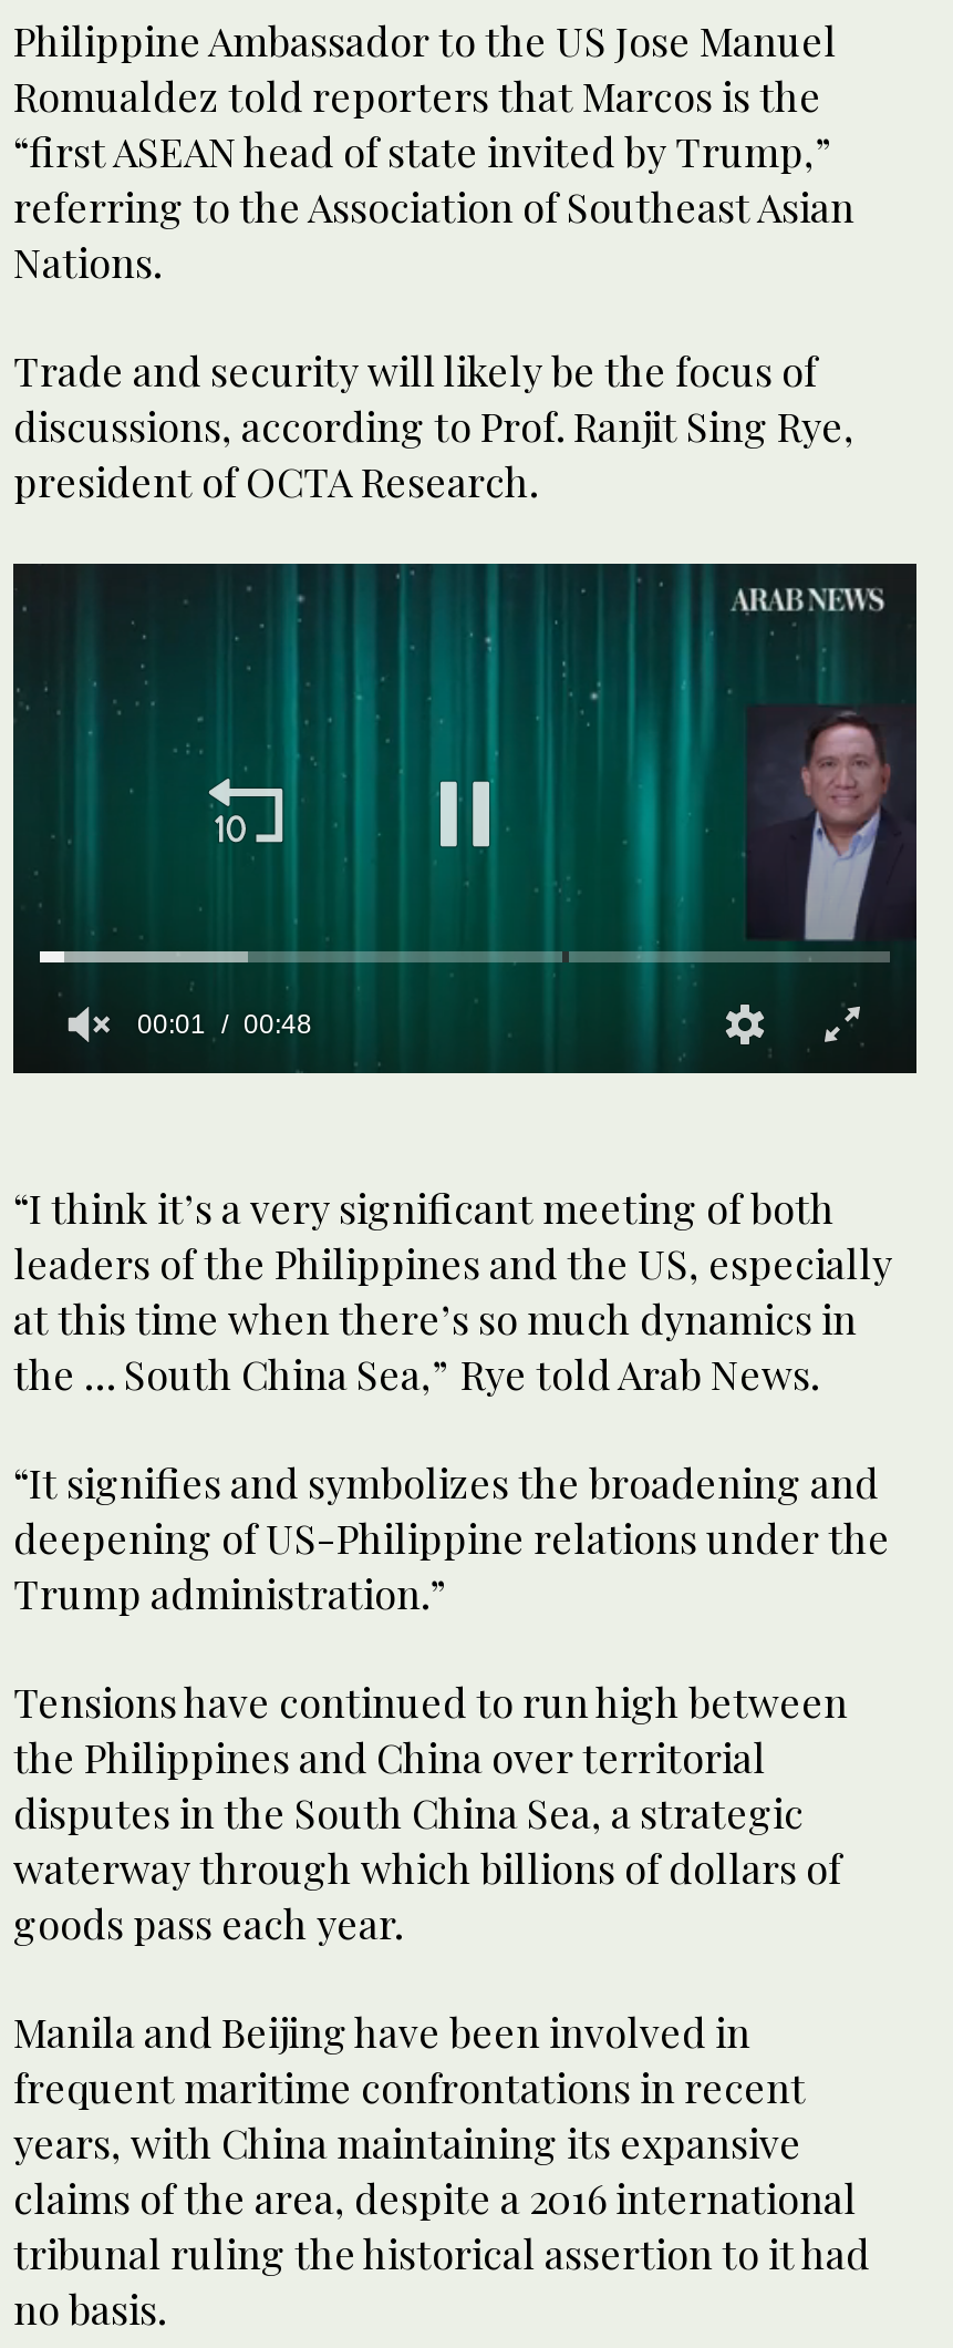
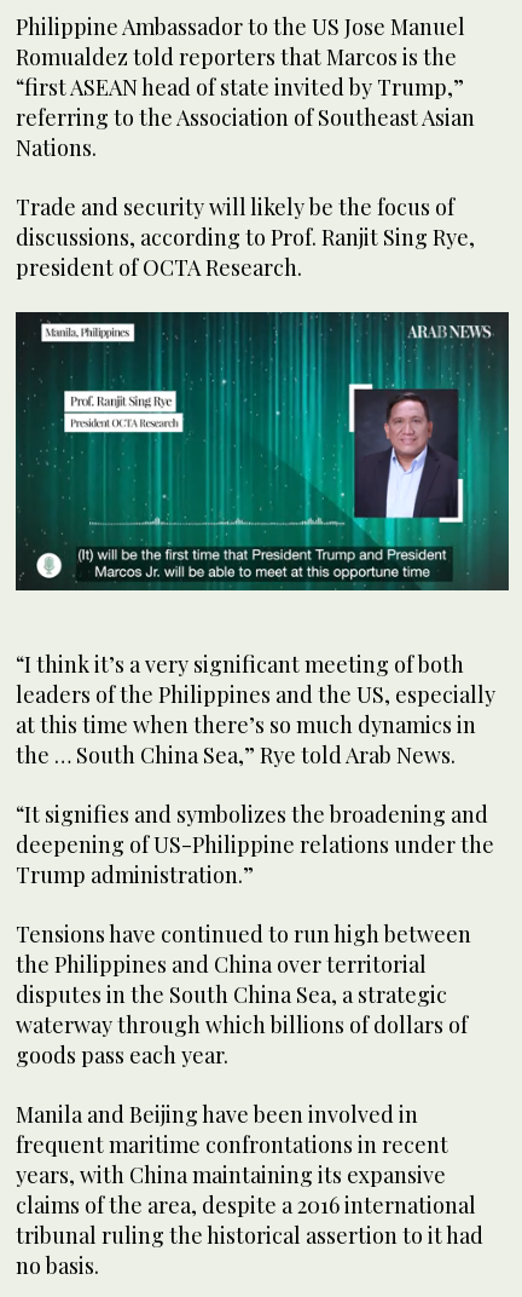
- [image]
+ [image]
